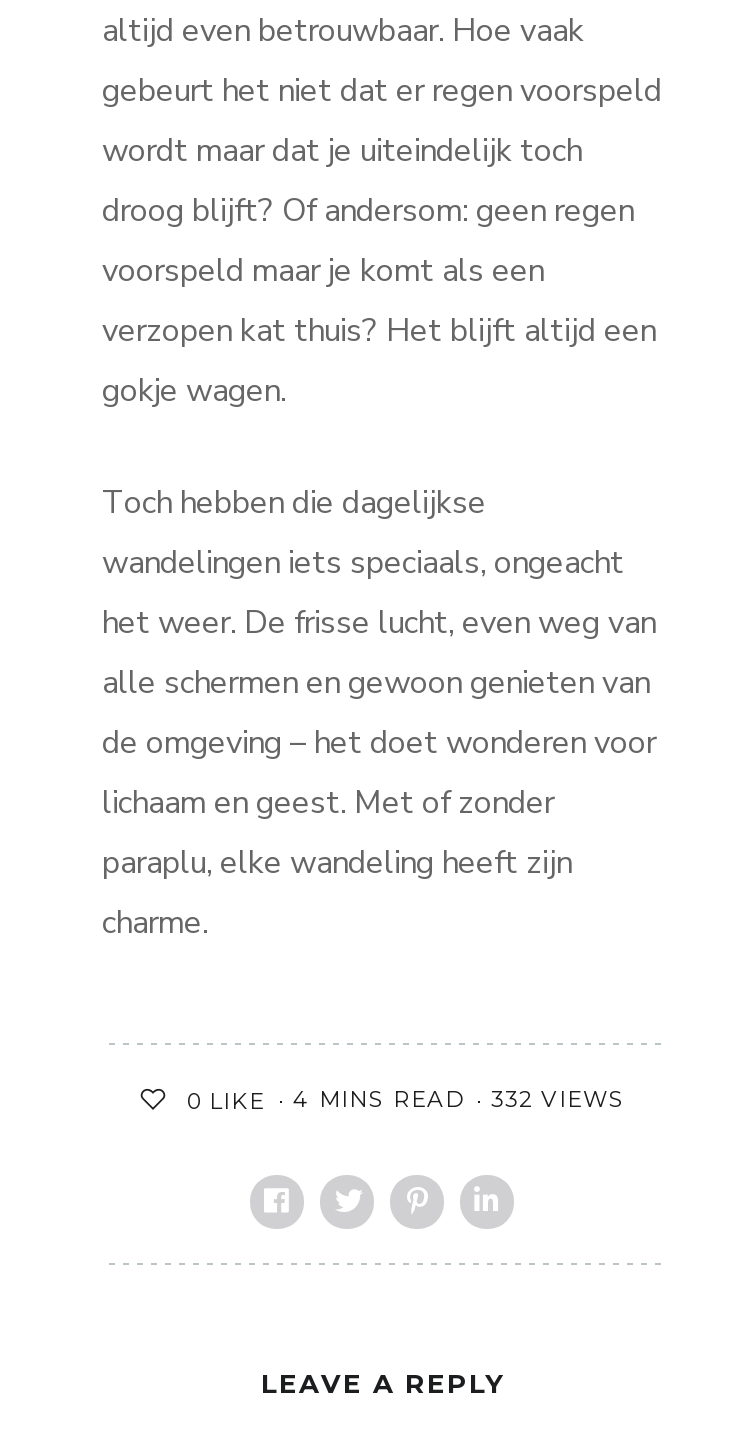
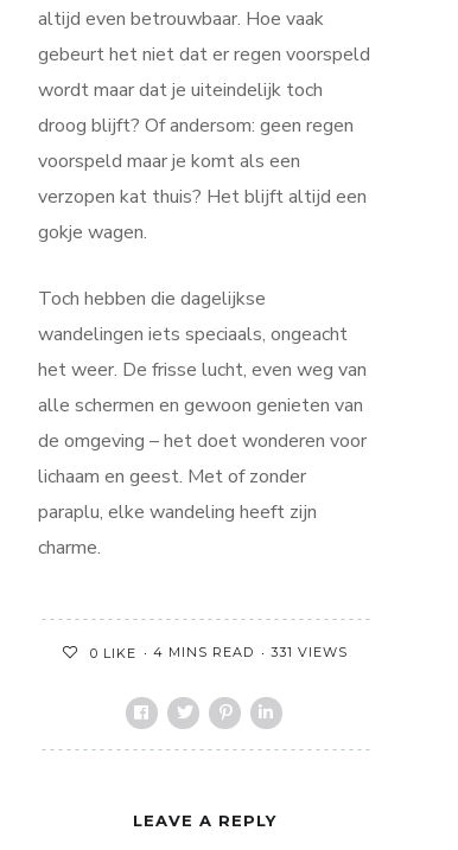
- 332 VIEWS
+ 331 VIEWS
